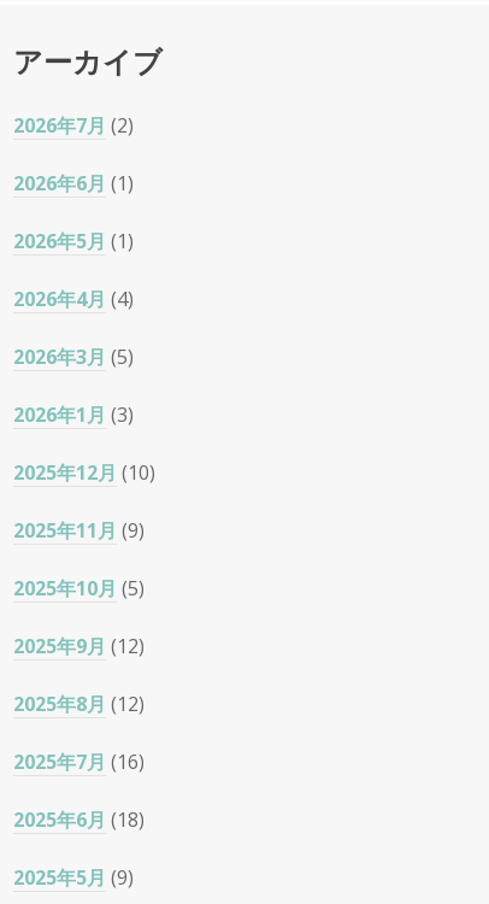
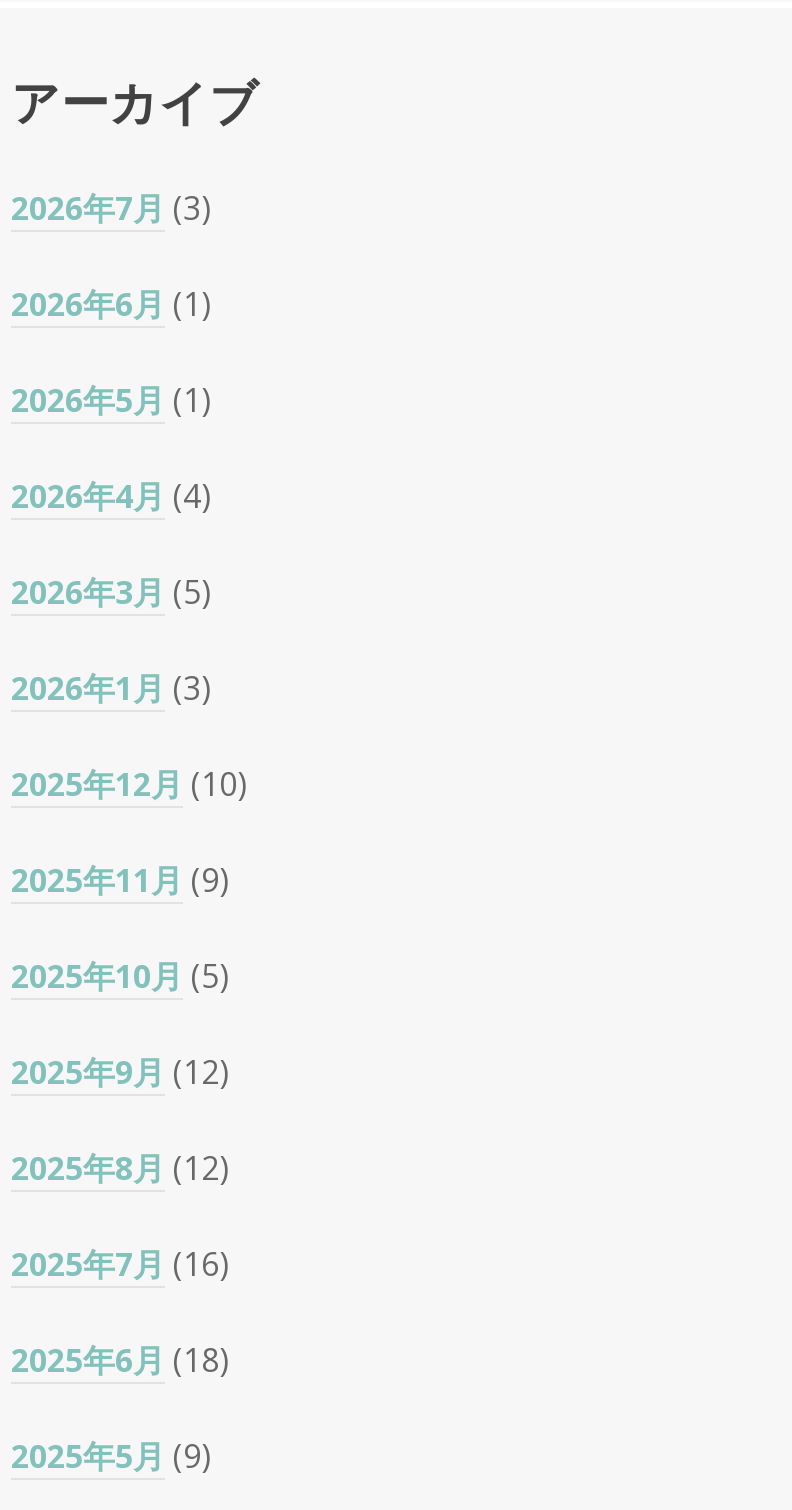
- 2026年7月(2)
+ 2026年7月(3)
